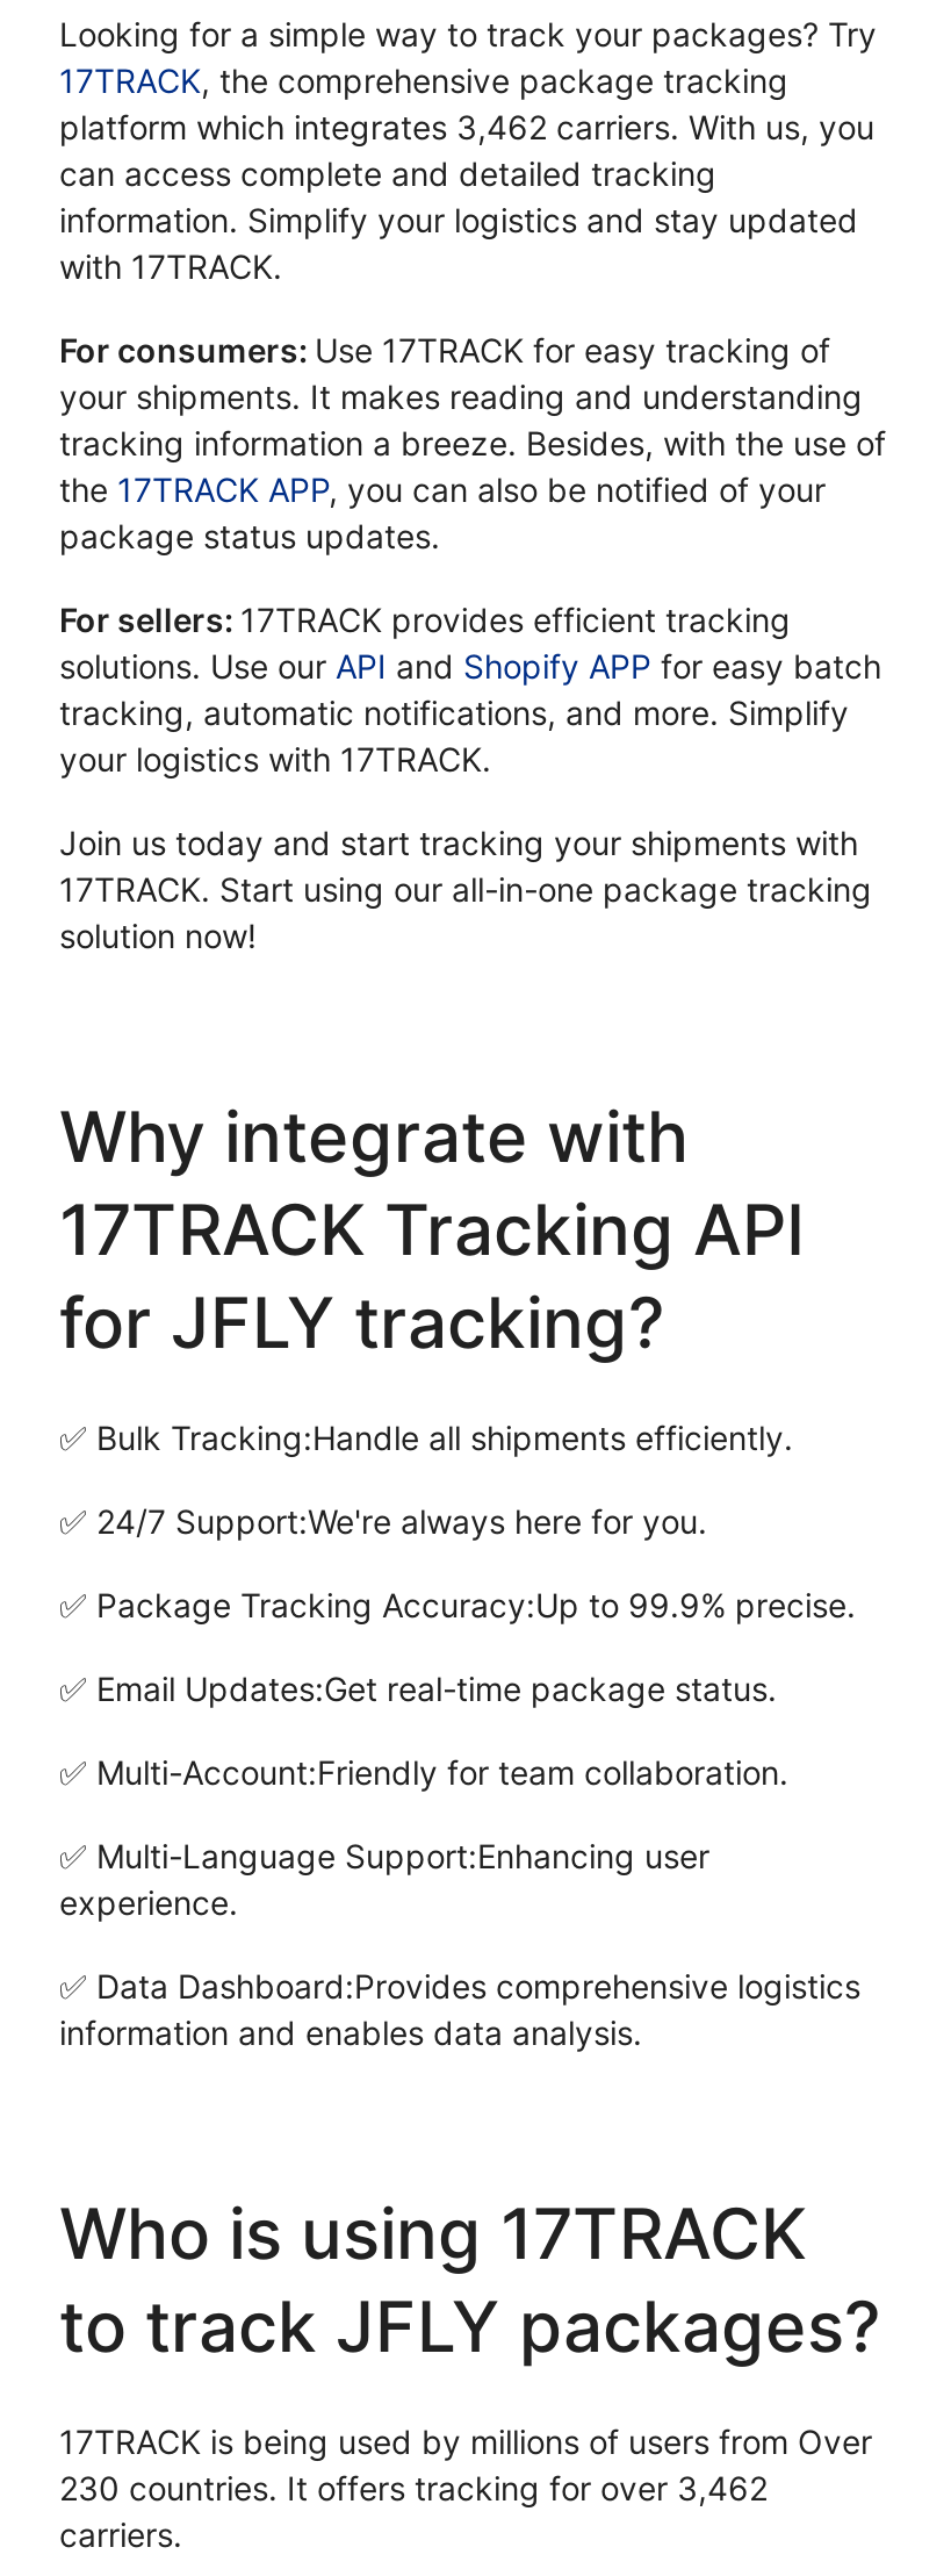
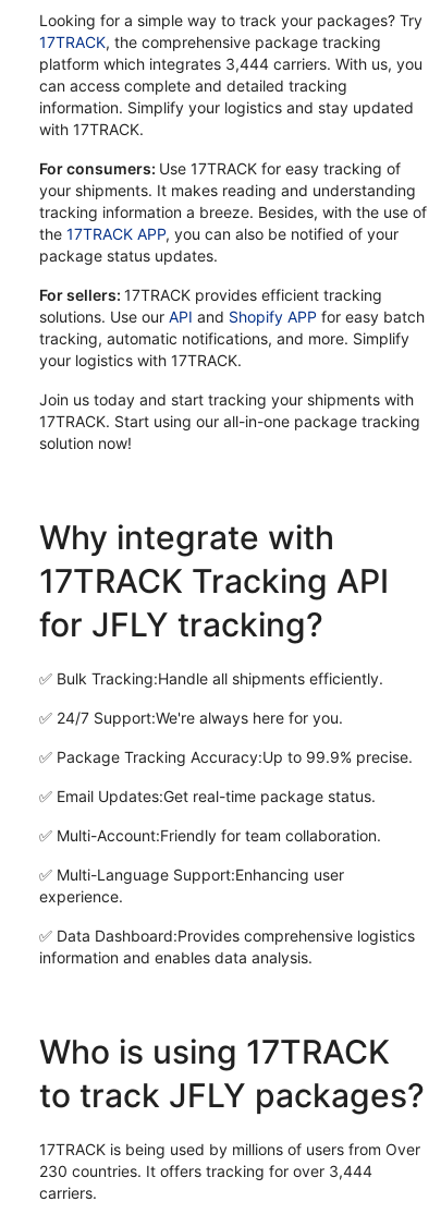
- platform which integrates 3,462 carriers. With us, you
+ platform which integrates 3,444 carriers. With us, you

- 230 countries. It offers tracking for over 3,462
+ 230 countries. It offers tracking for over 3,444
